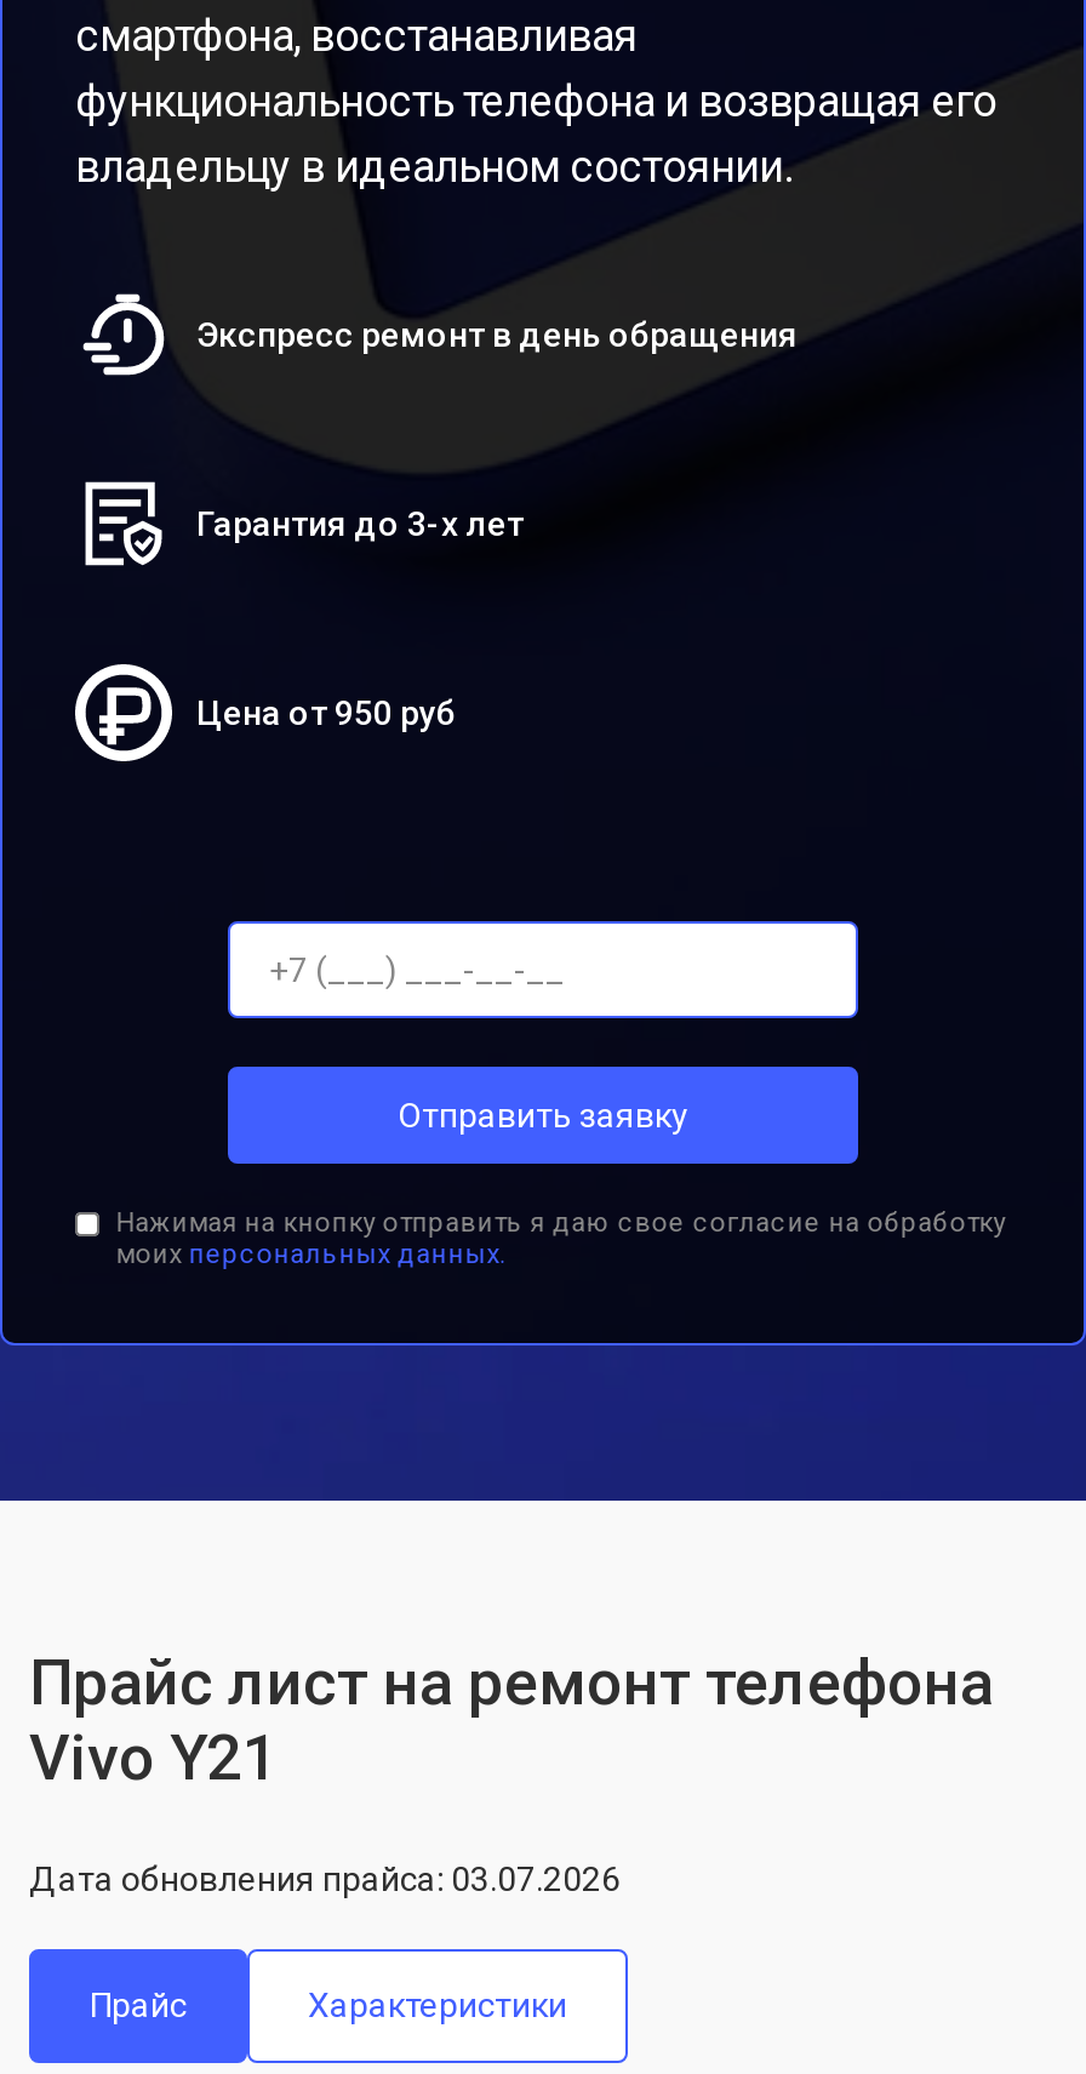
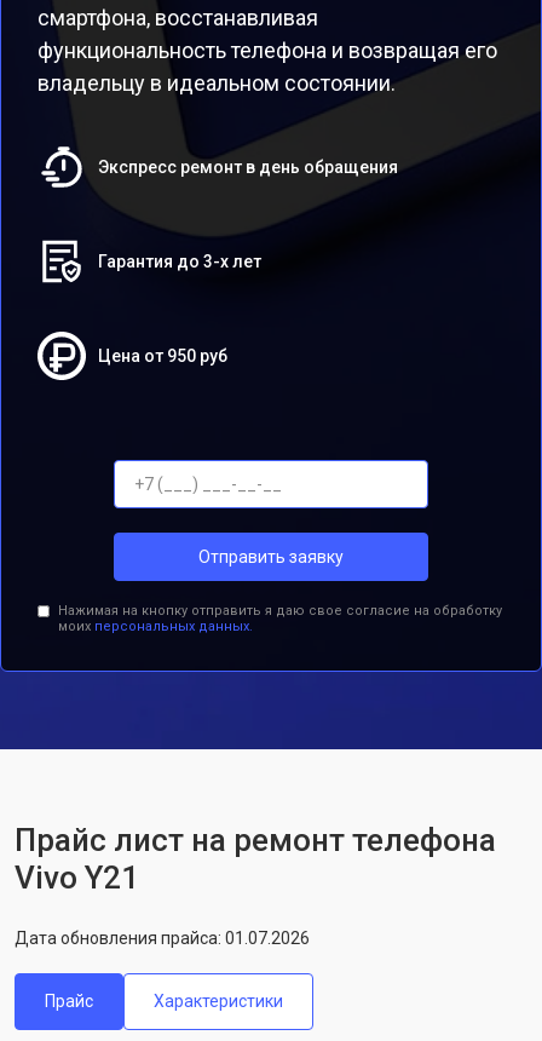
- Дата обновления прайса: 03.07.2026
+ Дата обновления прайса: 01.07.2026
